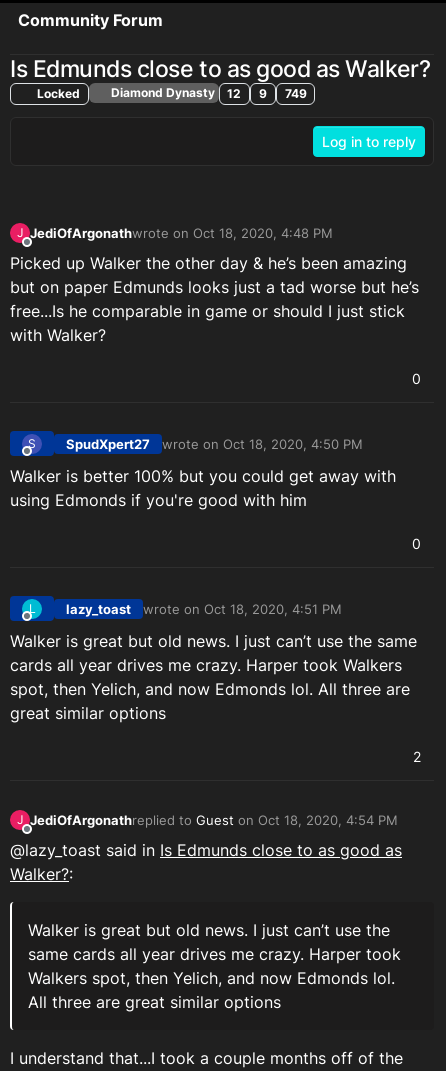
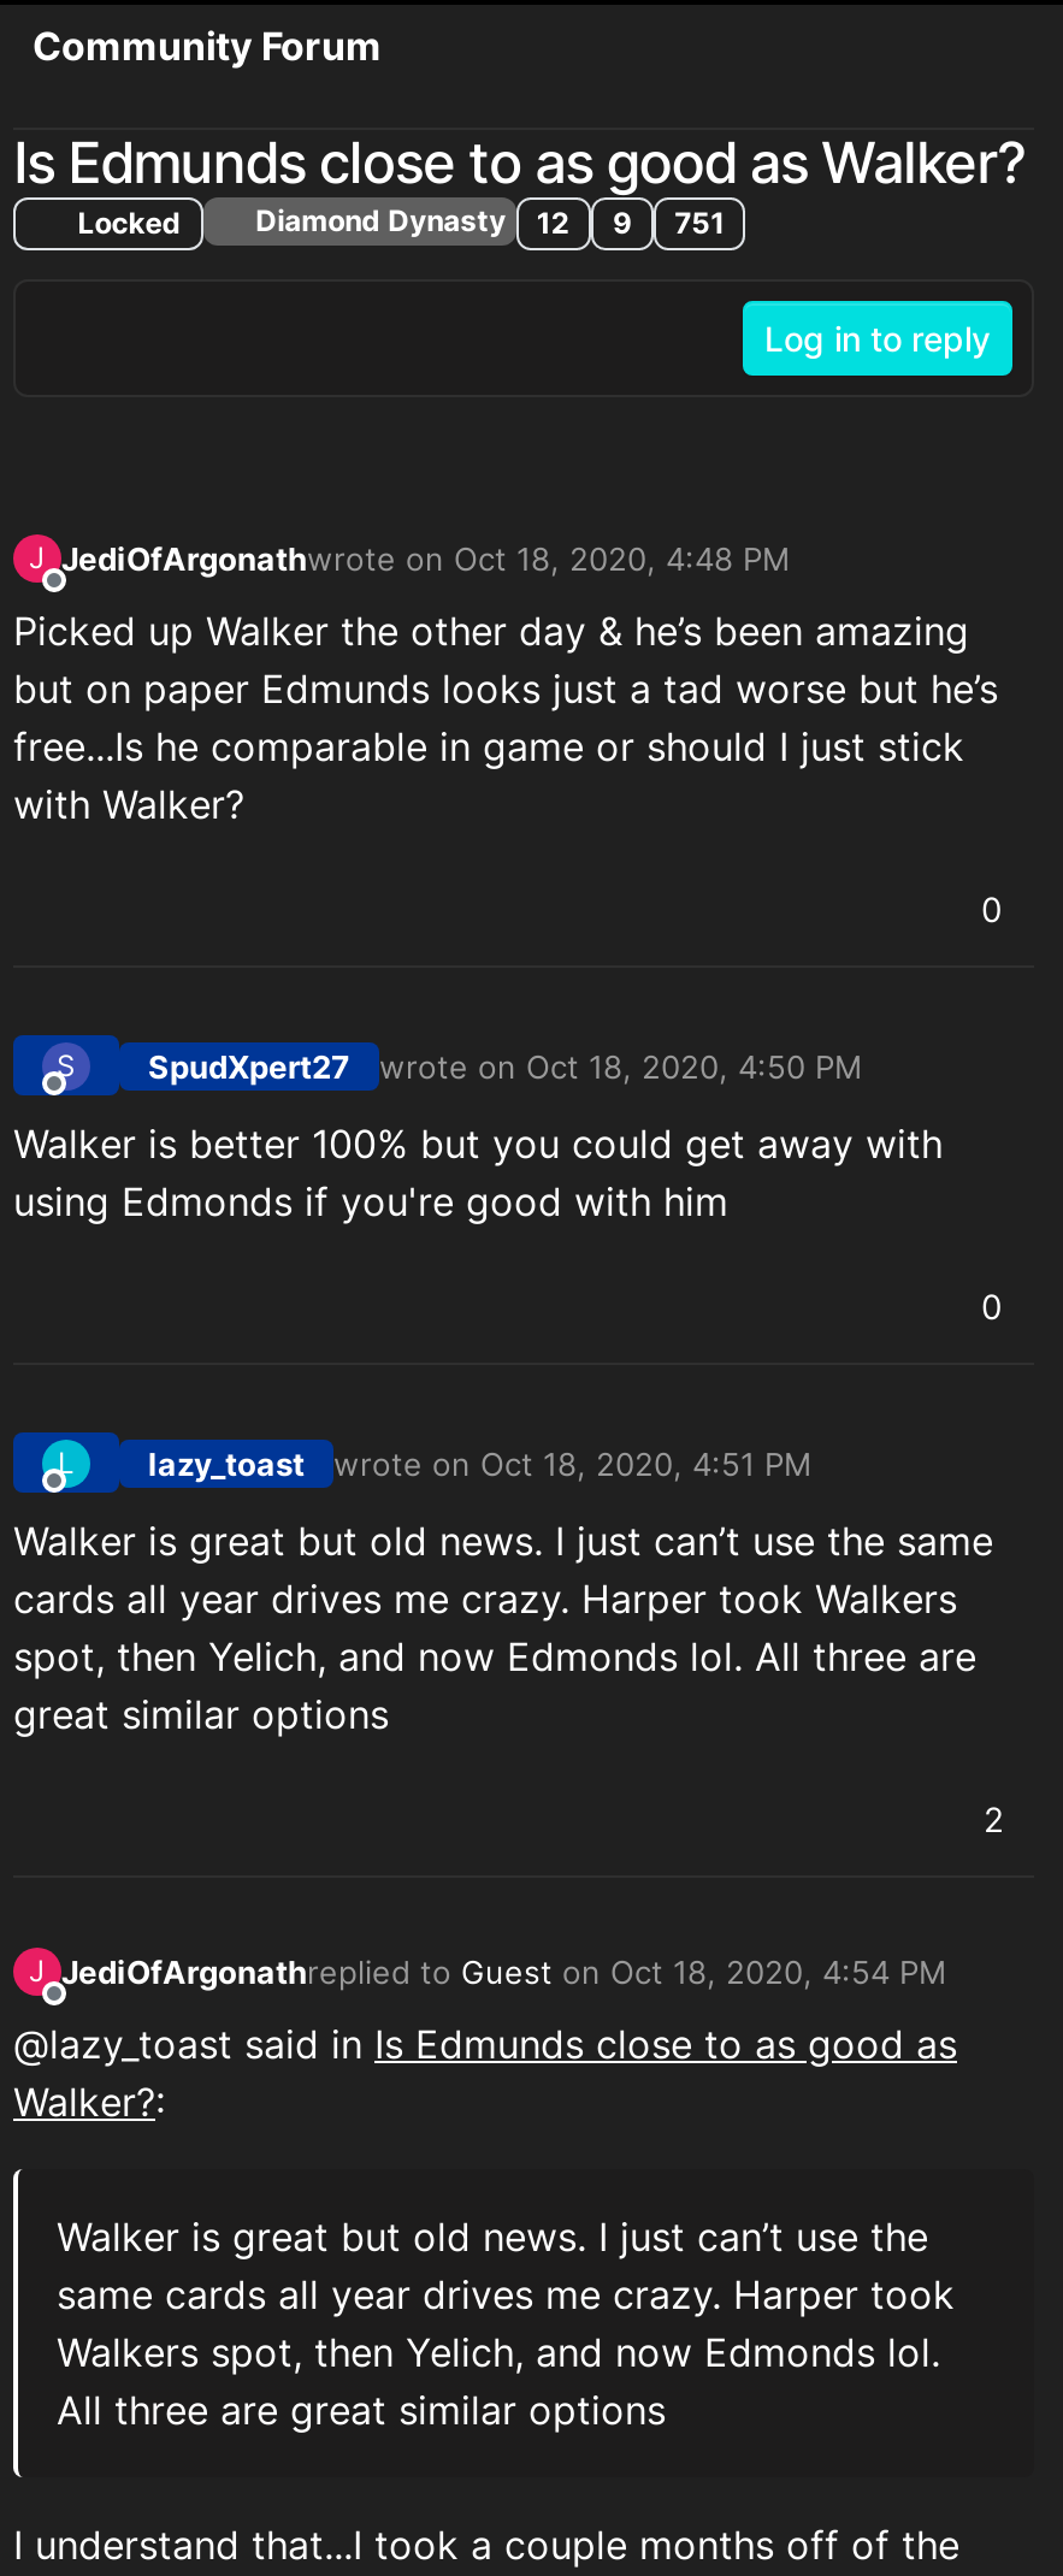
- Locked Diamond Dynasty 12 9 749
+ Locked Diamond Dynasty 12 9 751
